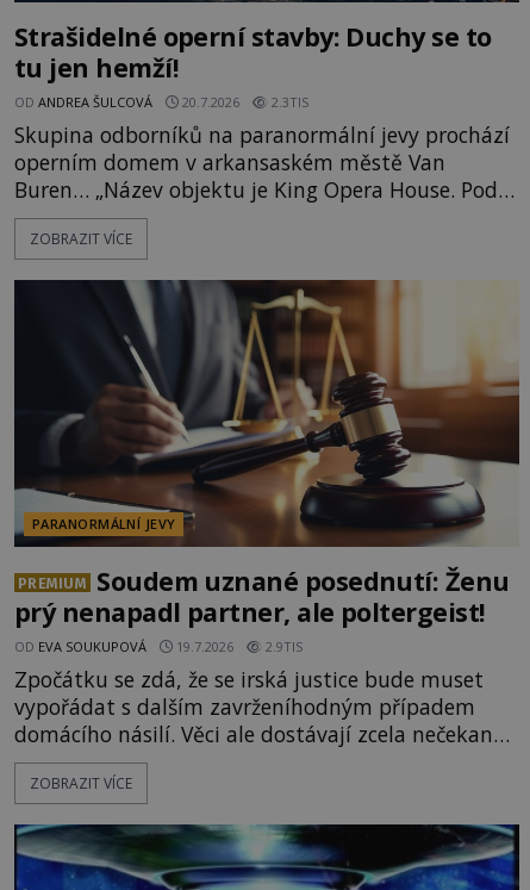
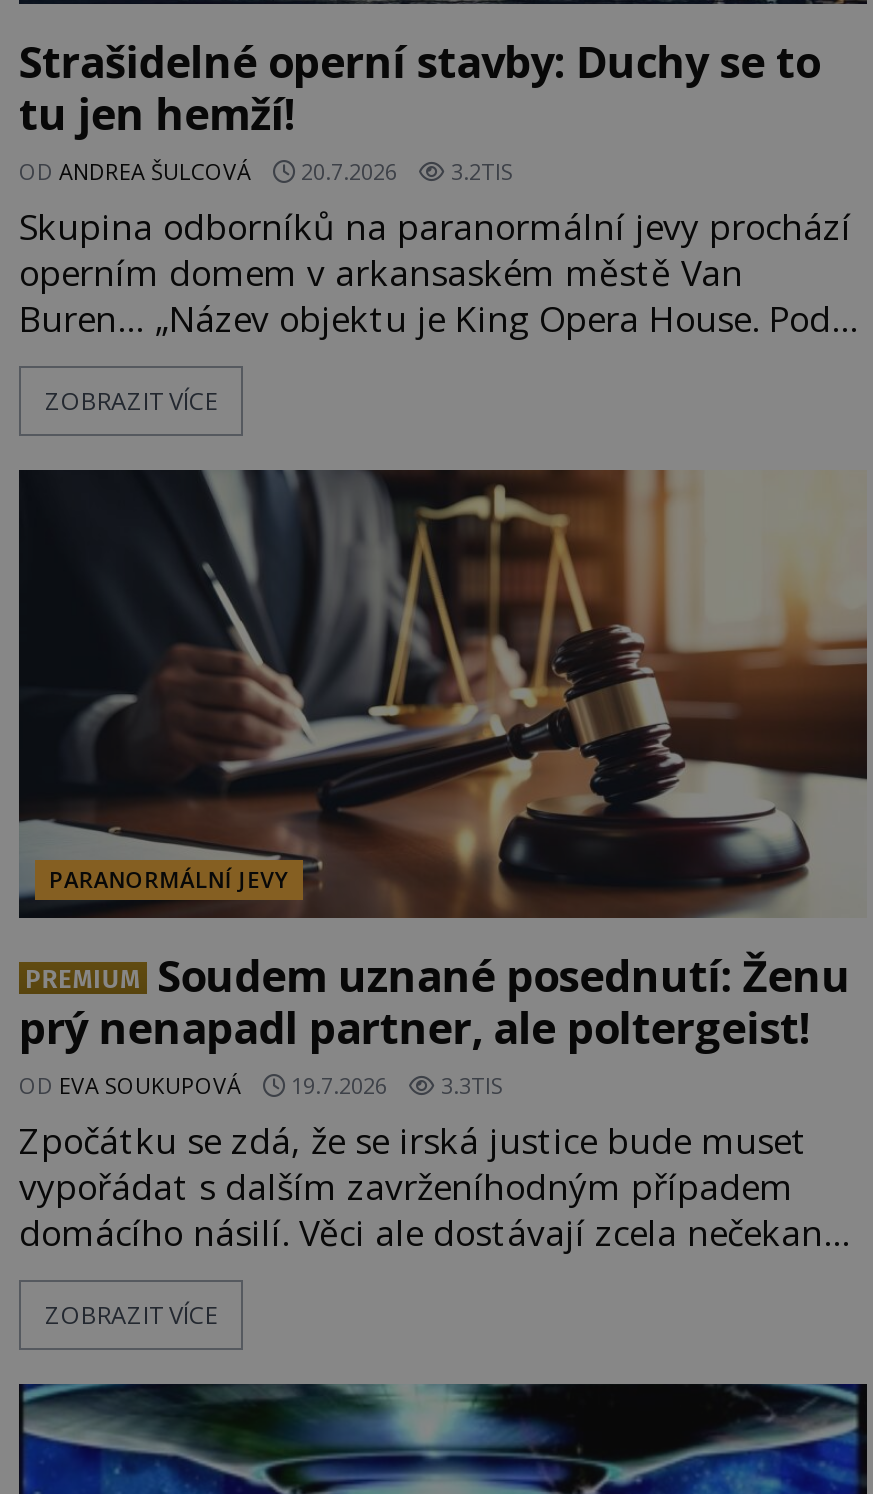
- OD ANDREA ŠULCOVÁ 20.7.2026 2.3TIS
+ OD ANDREA ŠULCOVÁ 20.7.2026 3.2TIS

- OD EVA SOUKUPOVÁ 19.7.2026 2.9TIS
+ OD EVA SOUKUPOVÁ 19.7.2026 3.3TIS
